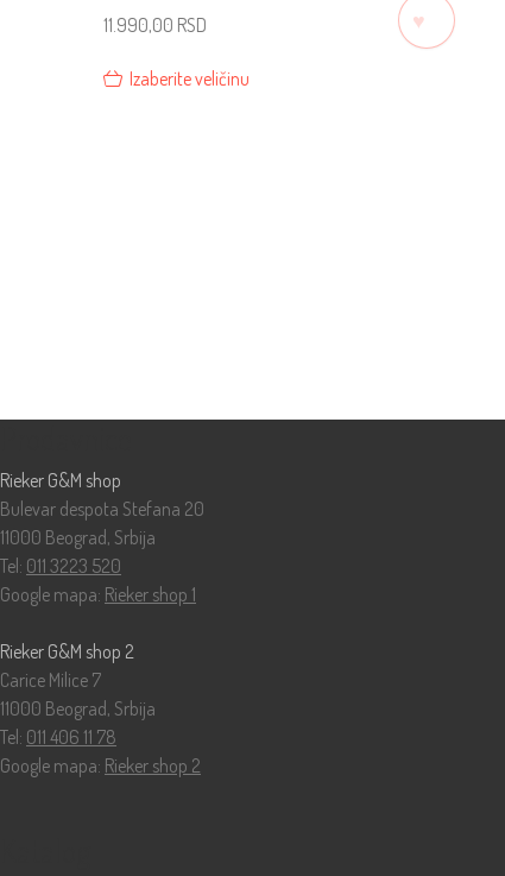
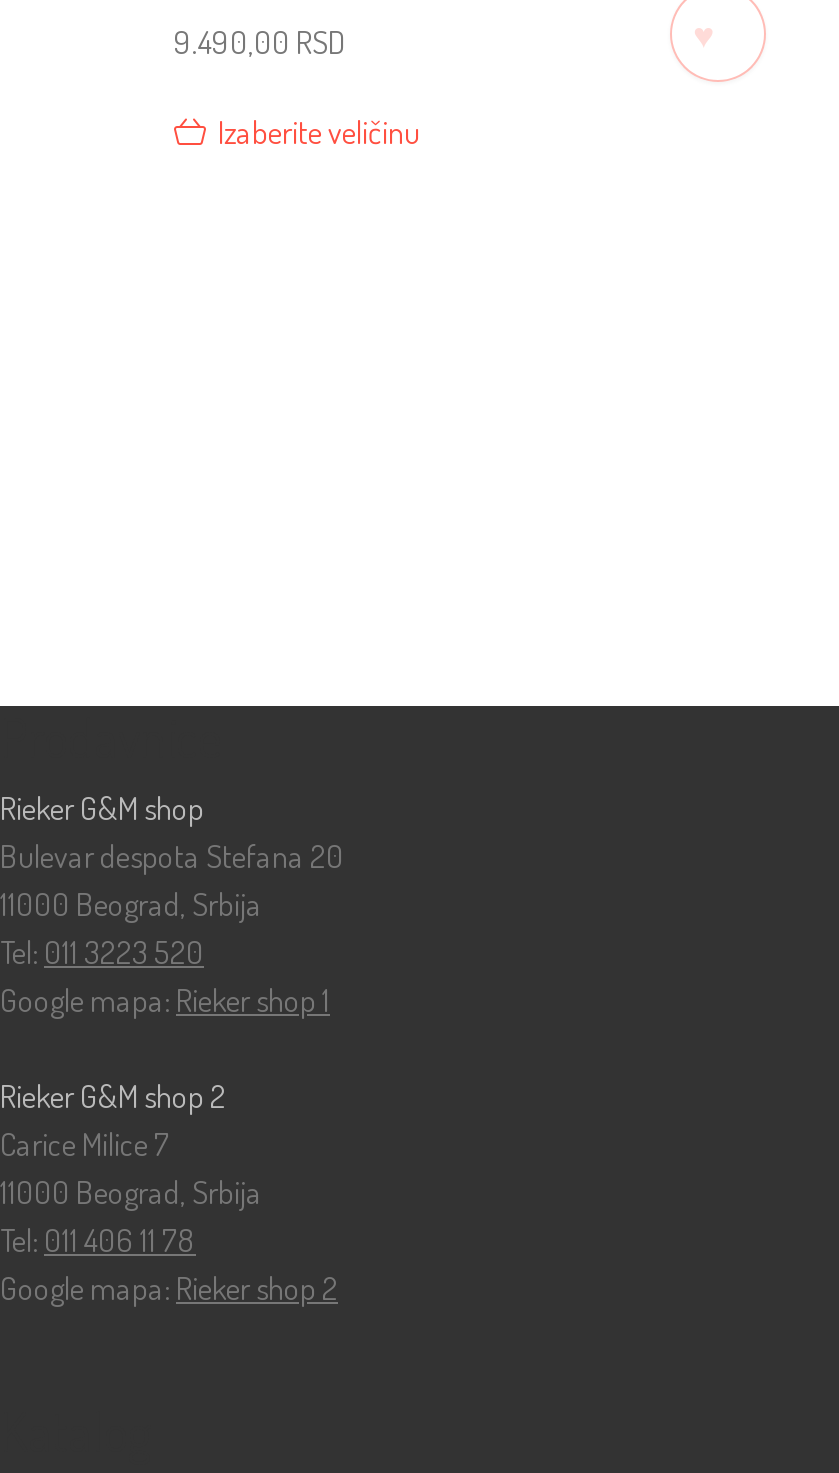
- 11.990,00 RSD
+ 9.490,00 RSD
